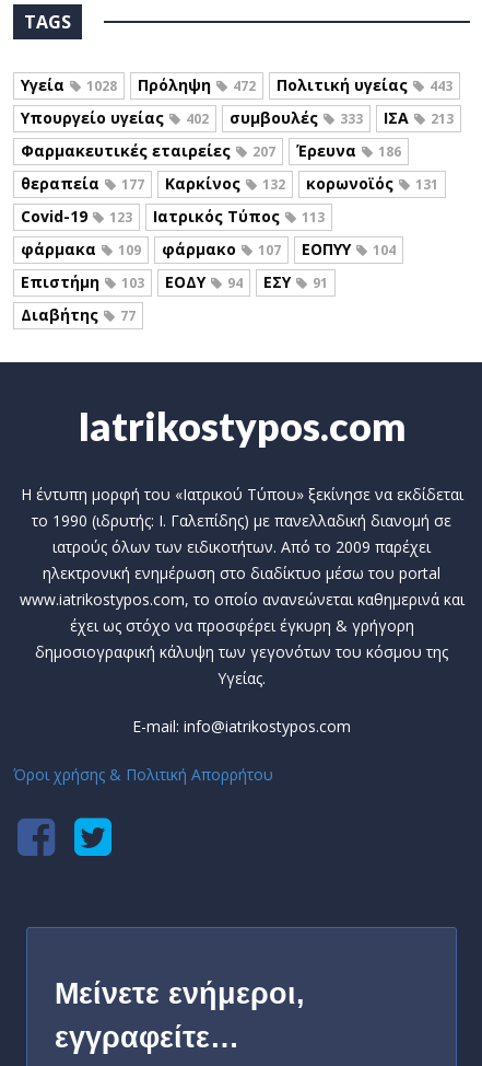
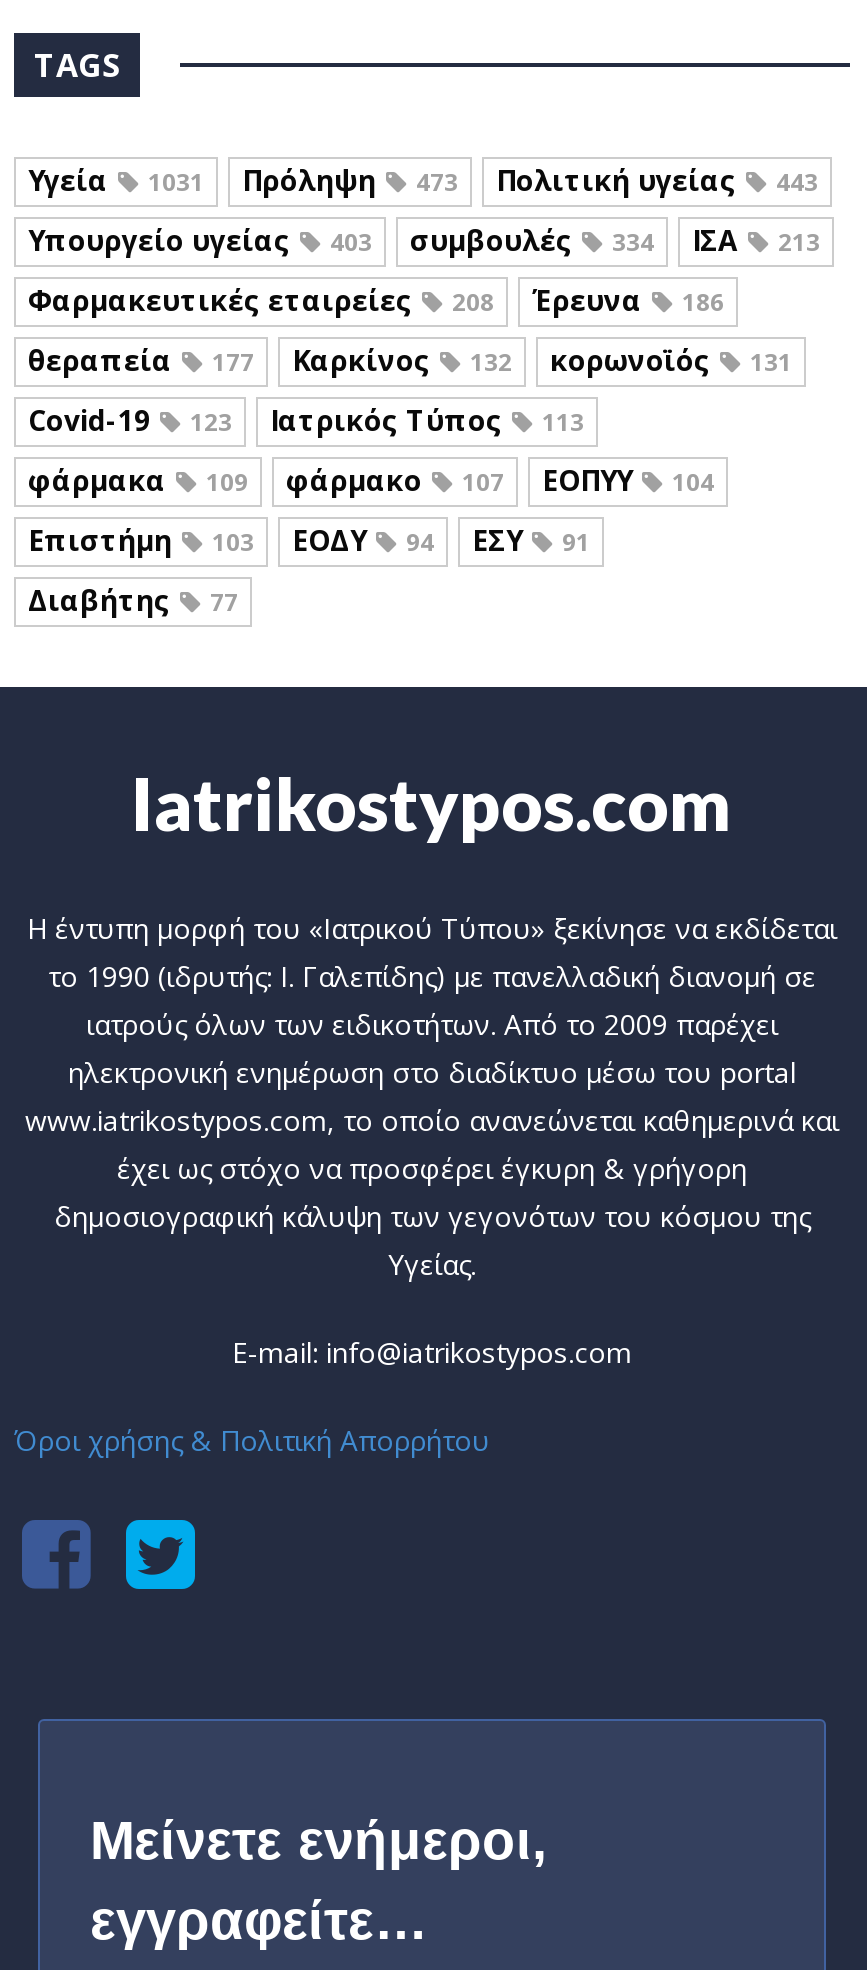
- 1028
+ 1031

- 472
+ 473

- 402
+ 403

- 333
+ 334

- Φαρμακευτικές εταιρείες 207 Έρευνα 186
+ Φαρμακευτικές εταιρείες 208 Έρευνα 186
